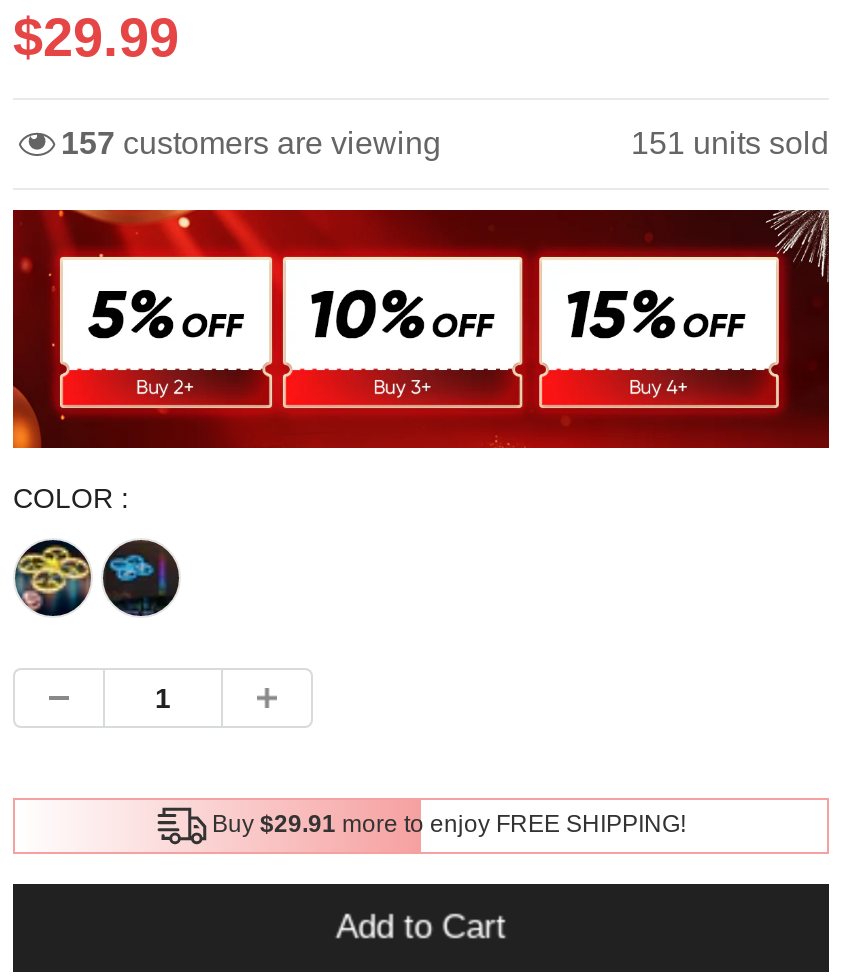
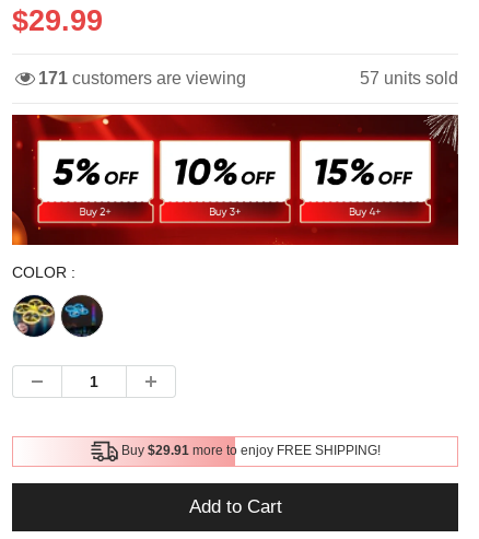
- 157 customers are viewing
+ 171 customers are viewing

- 151 units sold
+ 57 units sold
